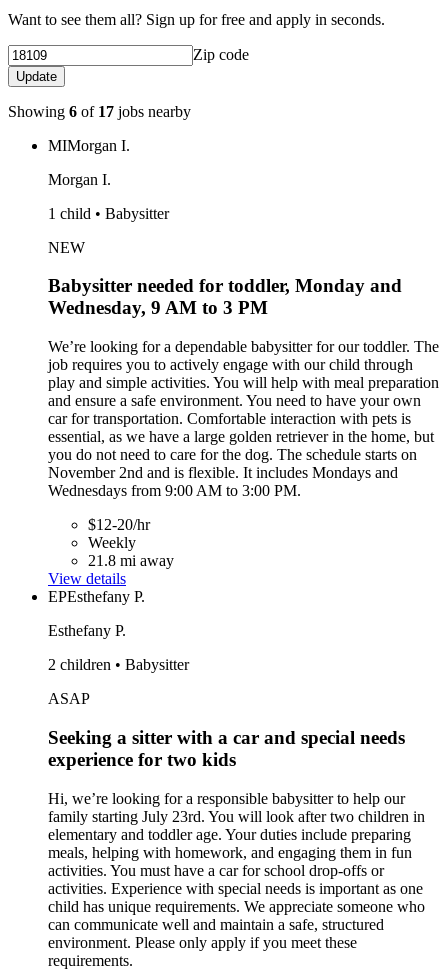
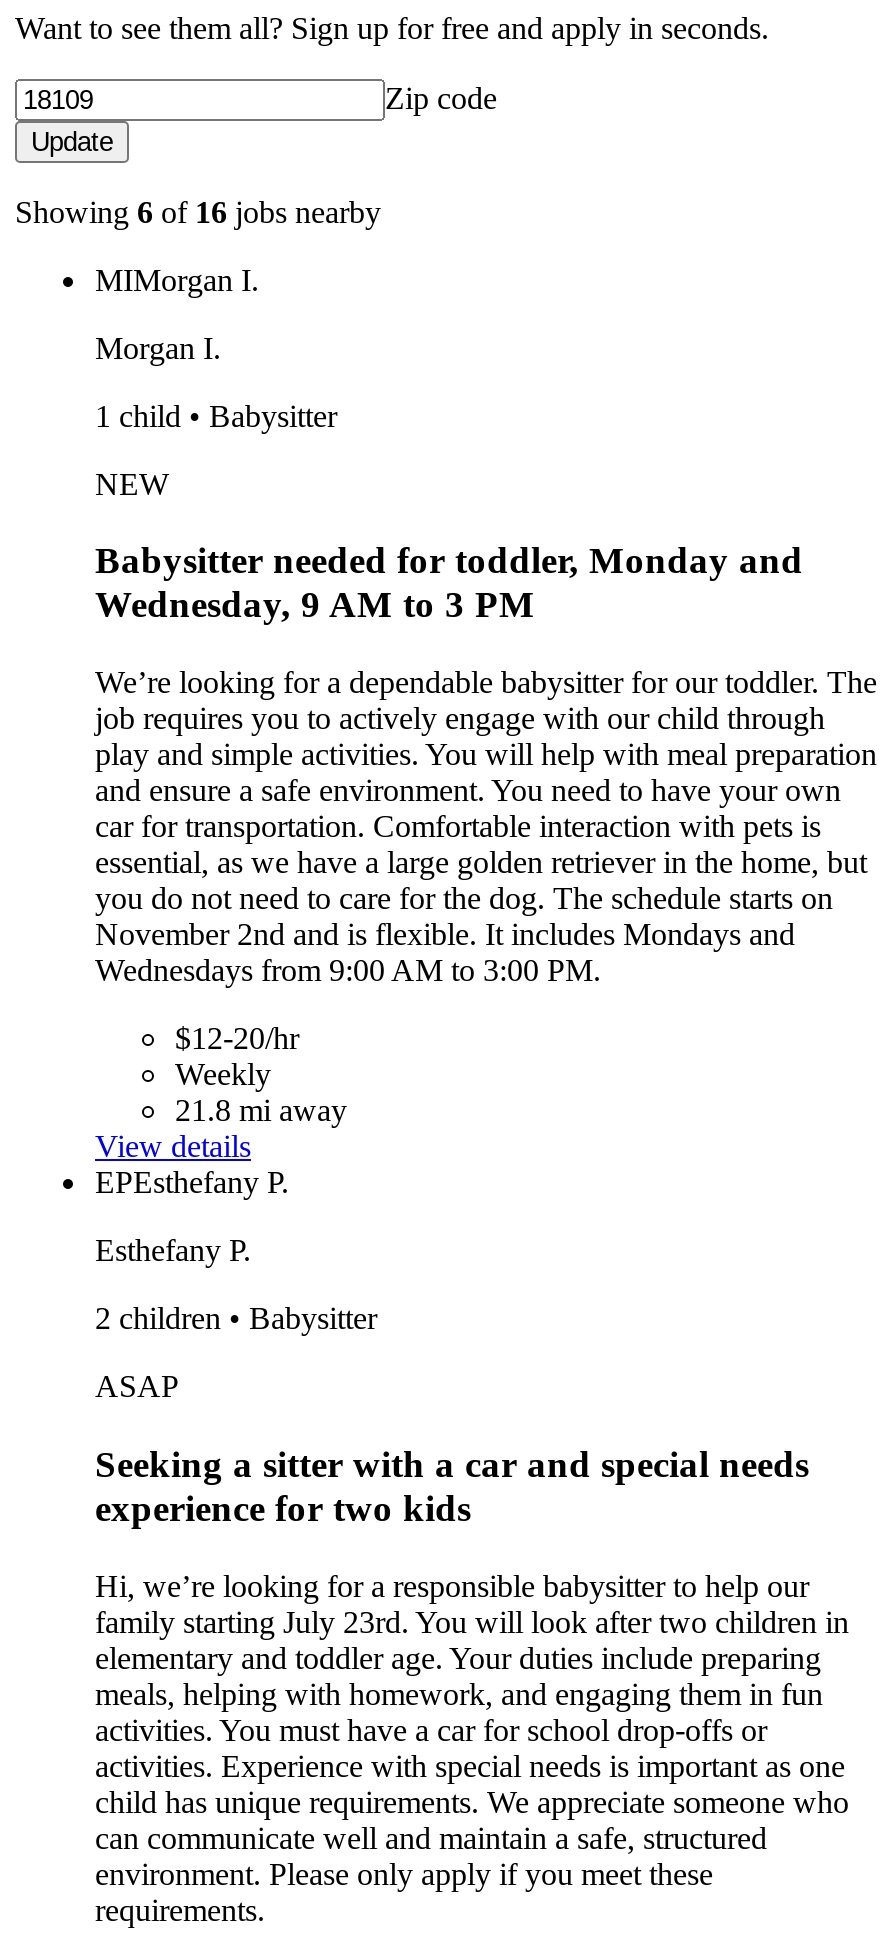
- Showing 6 of 17 jobs nearby
+ Showing 6 of 16 jobs nearby
